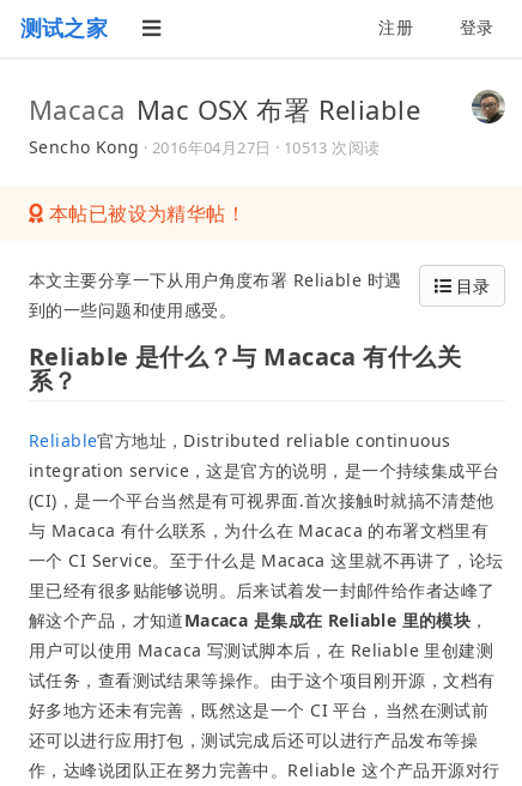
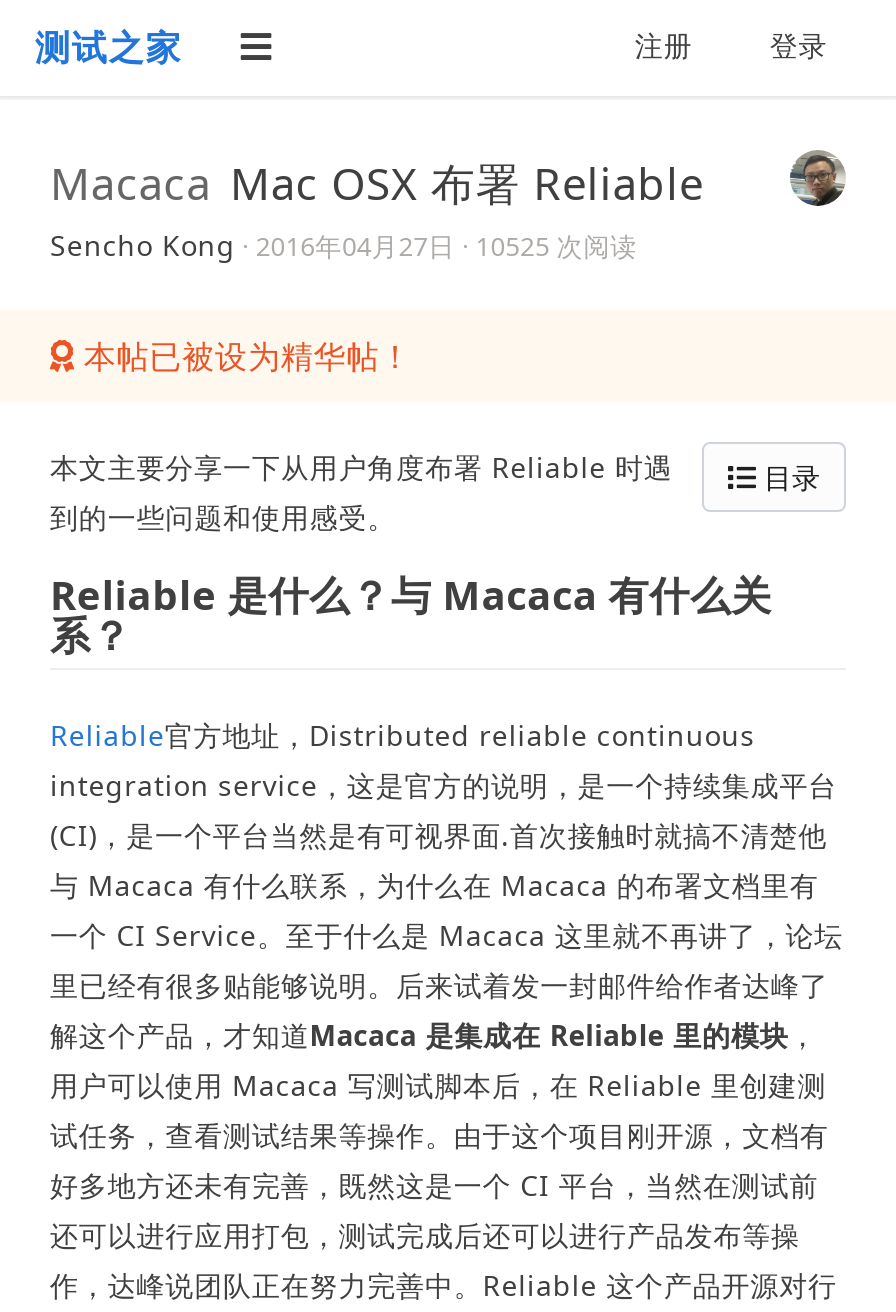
- Sencho Kong · 2016年04月27日 · 10513 次阅读
+ Sencho Kong · 2016年04月27日 · 10525 次阅读
